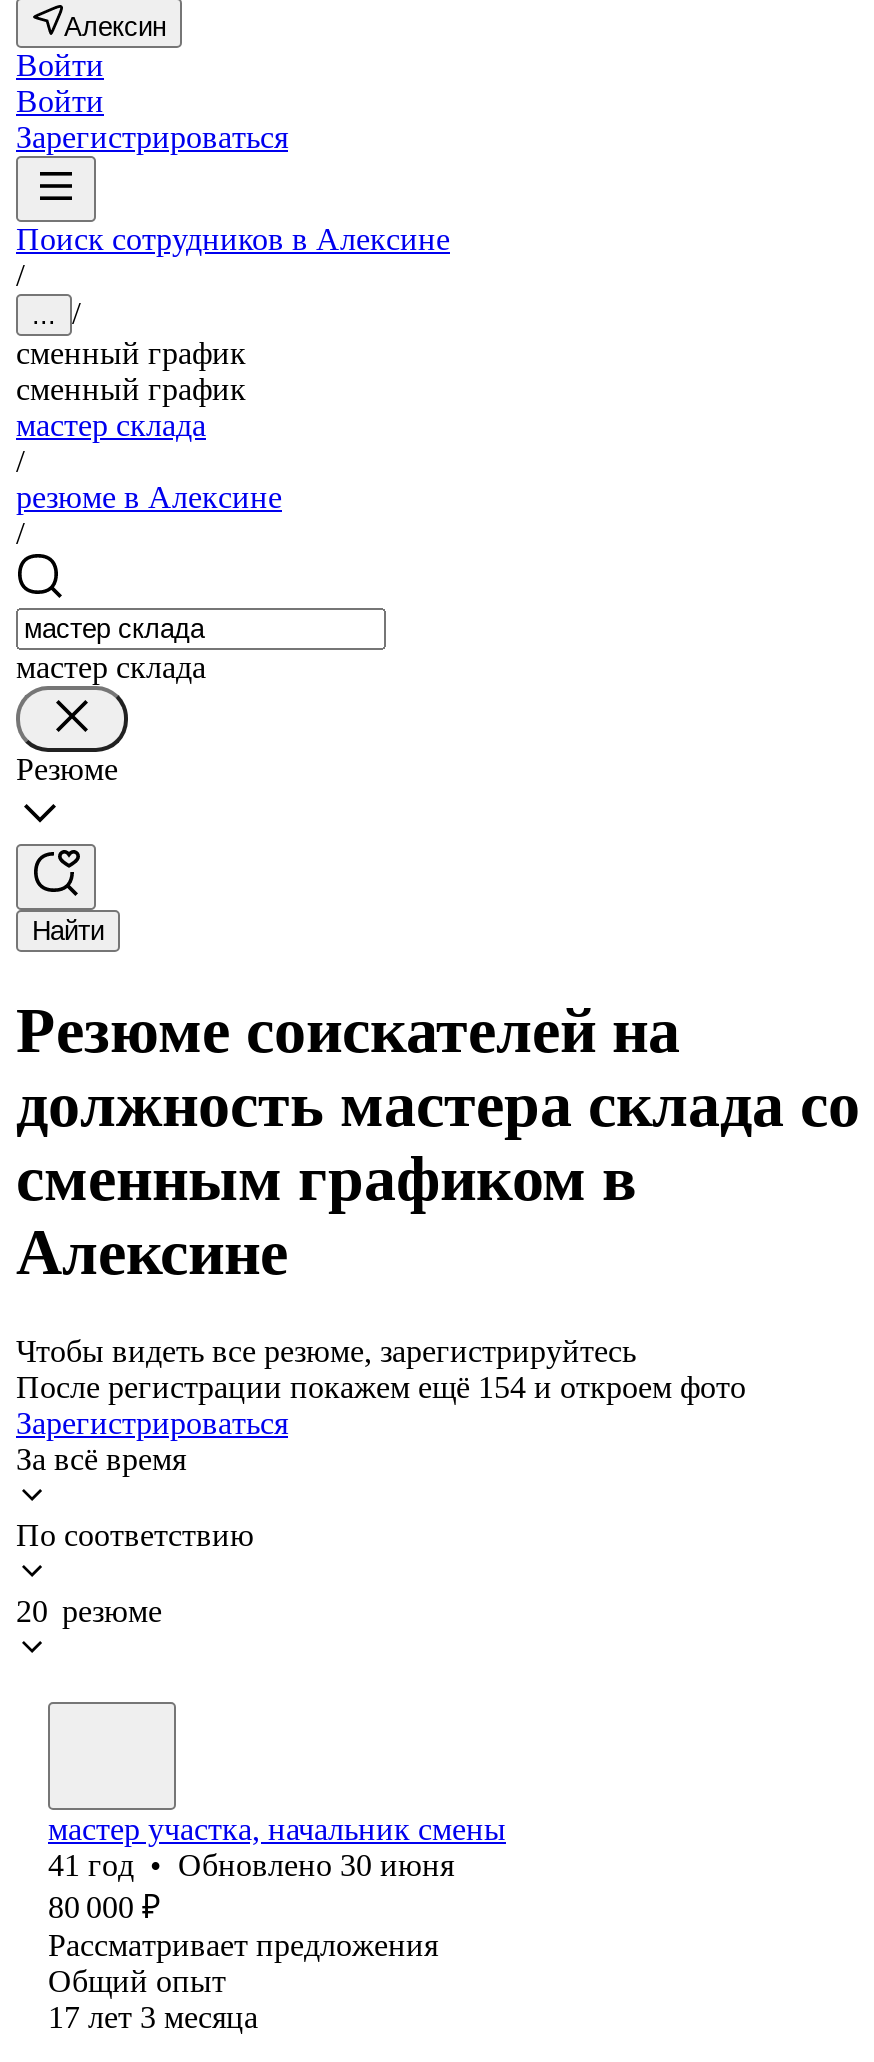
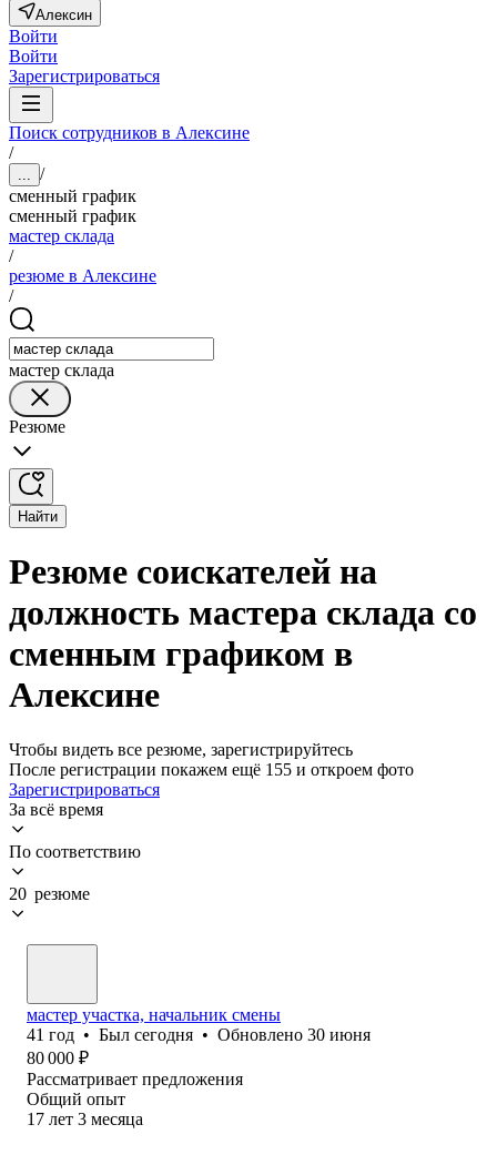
- После регистрации покажем ещё 154 и откроем фото
+ После регистрации покажем ещё 155 и откроем фото

- 41 год • Обновлено 30 июня
+ 41 год • Был сегодня • Обновлено 30 июня
